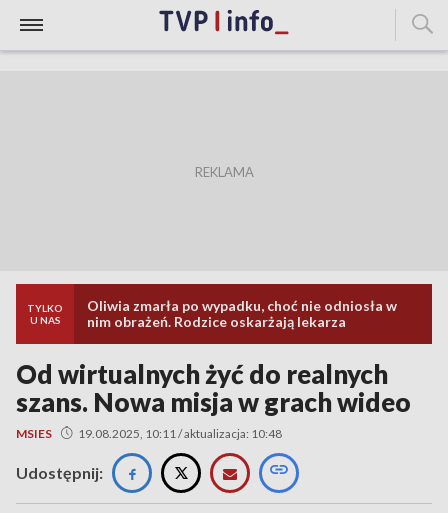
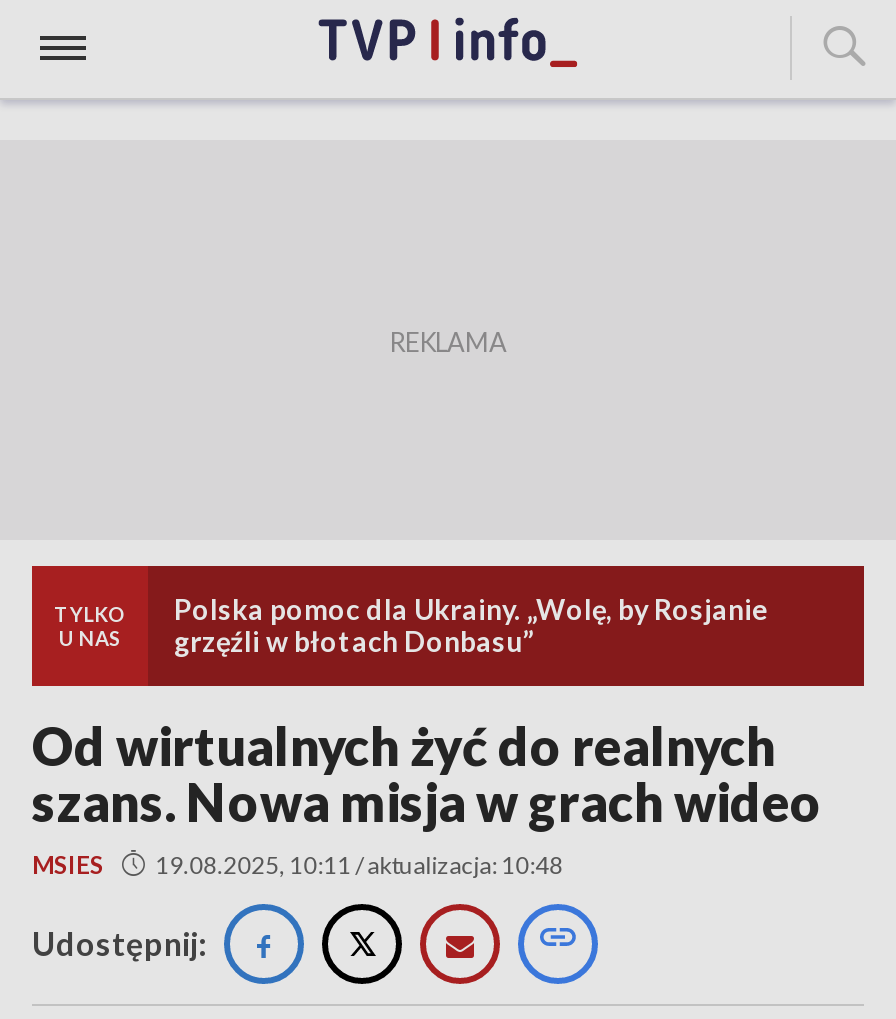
- Oliwia zmarła po wypadku, choć nie odniosła w
- nim obrażeń. Rodzice oskarżają lekarza
+ Polska pomoc dla Ukrainy. „Wolę, by Rosjanie
+ grzęźli w błotach Donbasu”
